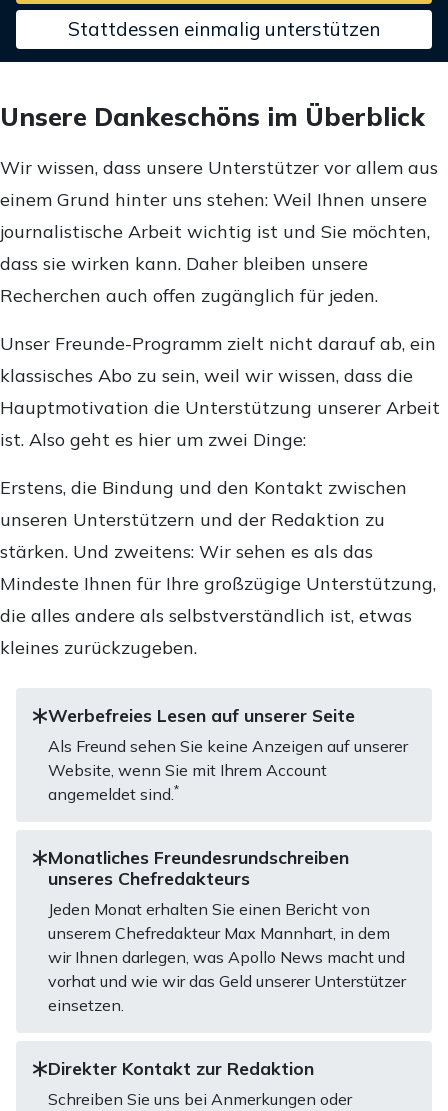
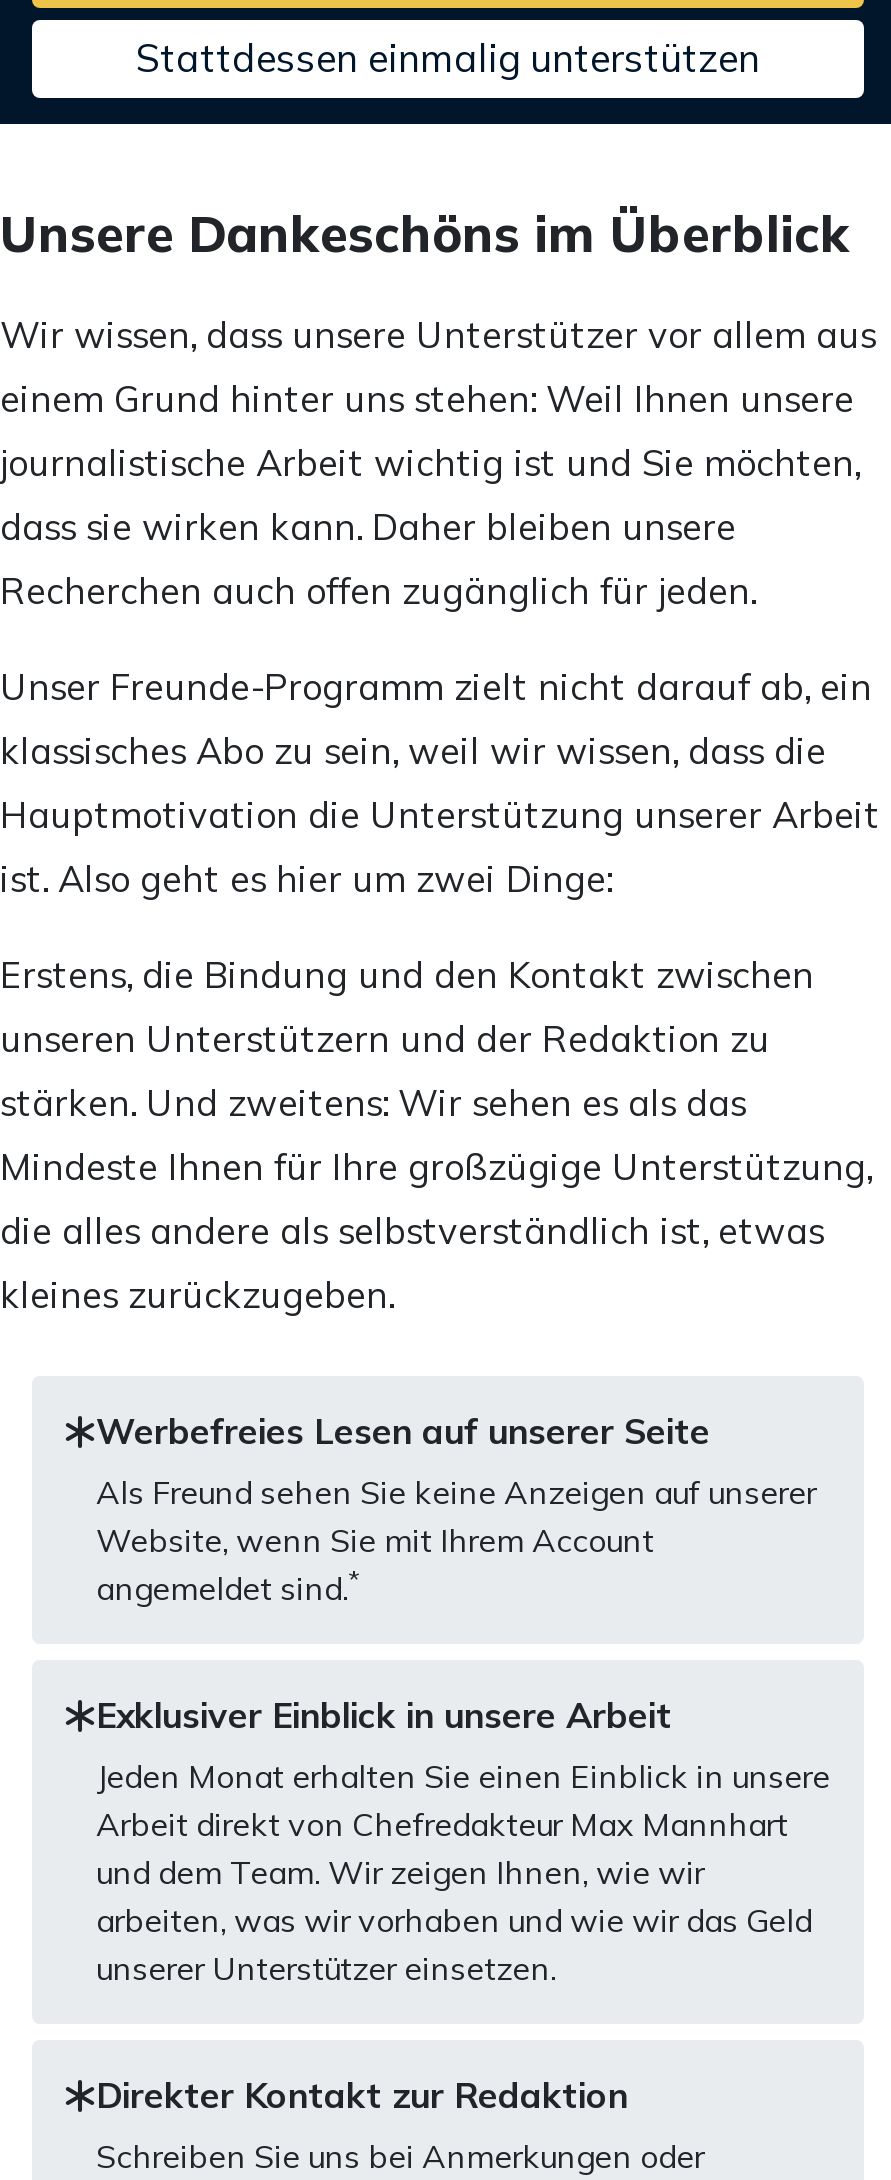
- Monatliches Freundesrundschreiben
- unseres Chefredakteurs
+ Exklusiver Einblick in unsere Arbeit

- Jeden Monat erhalten Sie einen Bericht von
- unserem Chefredakteur Max Mannhart, in dem
- wir Ihnen darlegen, was Apollo News macht und
- vorhat und wie wir das Geld unserer Unterstützer
- einsetzen.
+ Jeden Monat erhalten Sie einen Einblick in unsere
+ Arbeit direkt von Chefredakteur Max Mannhart
+ und dem Team. Wir zeigen Ihnen, wie wir
+ arbeiten, was wir vorhaben und wie wir das Geld
+ unserer Unterstützer einsetzen.
